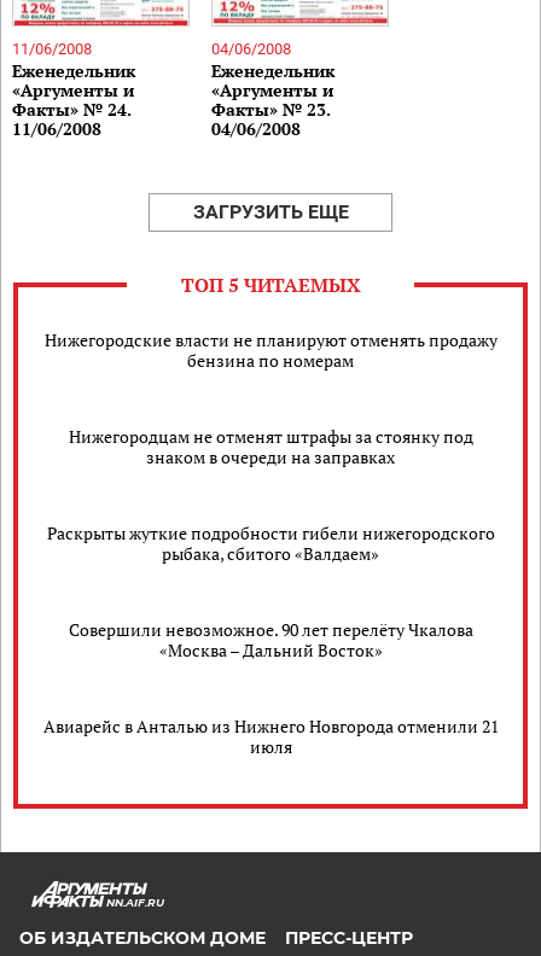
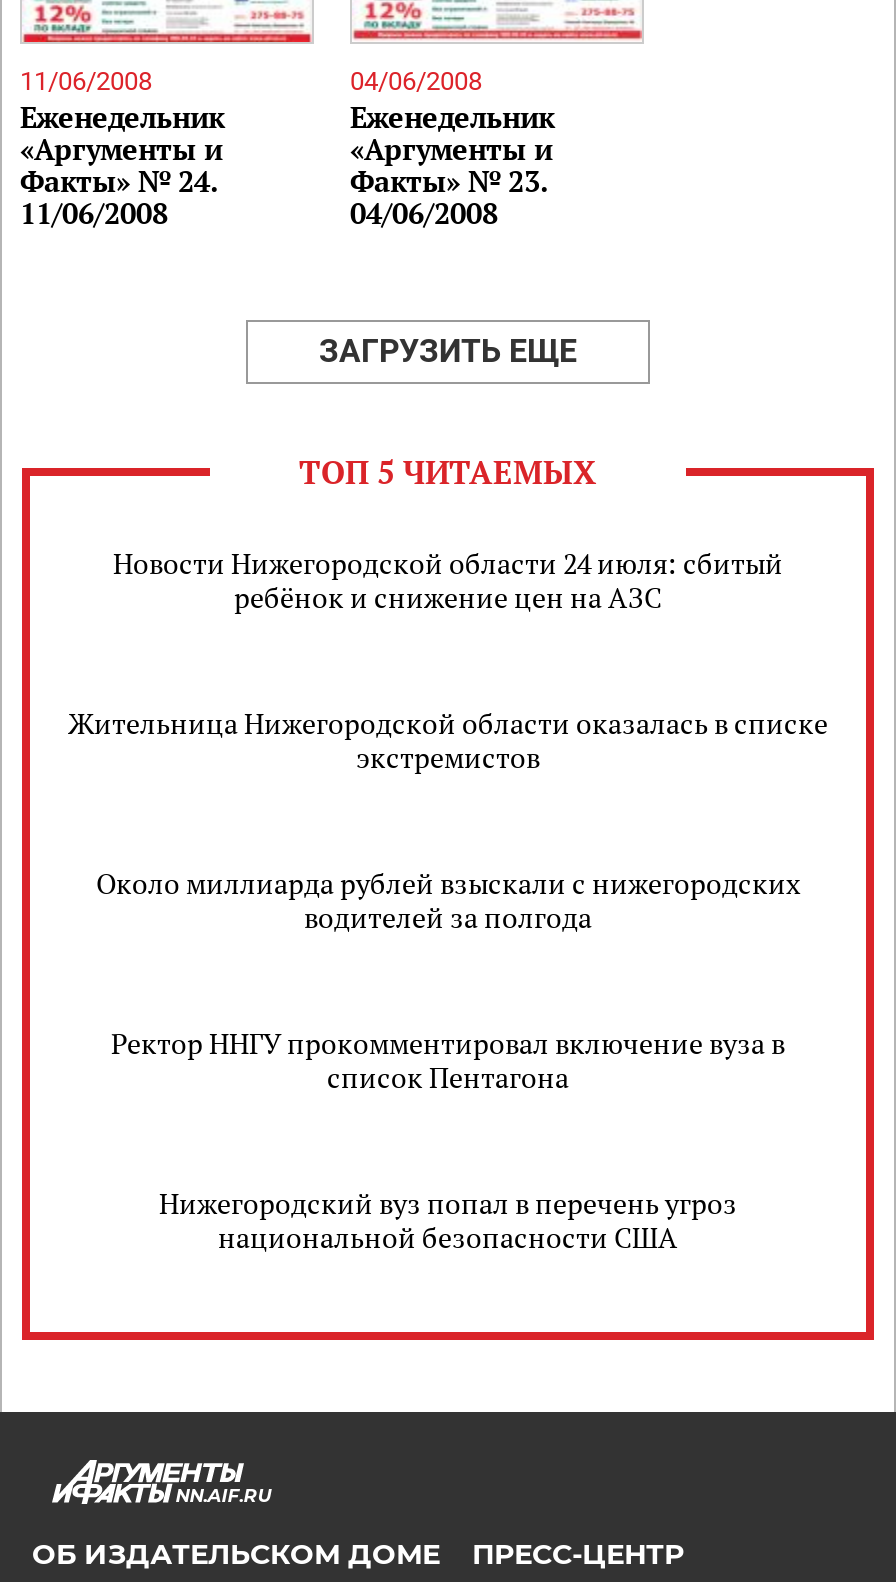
- Нижегородские власти не планируют отменять продажу
- бензина по номерам
+ Новости Нижегородской области 24 июля: сбитый
+ ребёнок и снижение цен на АЗС

- Нижегородцам не отменят штрафы за стоянку под
- знаком в очереди на заправках
+ Жительница Нижегородской области оказалась в списке
+ экстремистов

- Раскрыты жуткие подробности гибели нижегородского
- рыбака, сбитого «Валдаем»
+ Около миллиарда рублей взыскали с нижегородских
+ водителей за полгода

- Совершили невозможное. 90 лет перелёту Чкалова
- «Москва – Дальний Восток»
+ Ректор ННГУ прокомментировал включение вуза в
+ список Пентагона

- Авиарейс в Анталью из Нижнего Новгорода отменили 21
- июля
+ Нижегородский вуз попал в перечень угроз
+ национальной безопасности США
